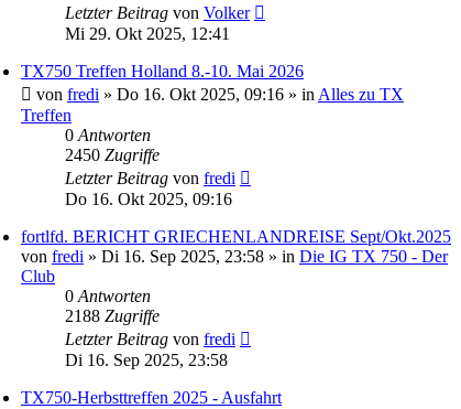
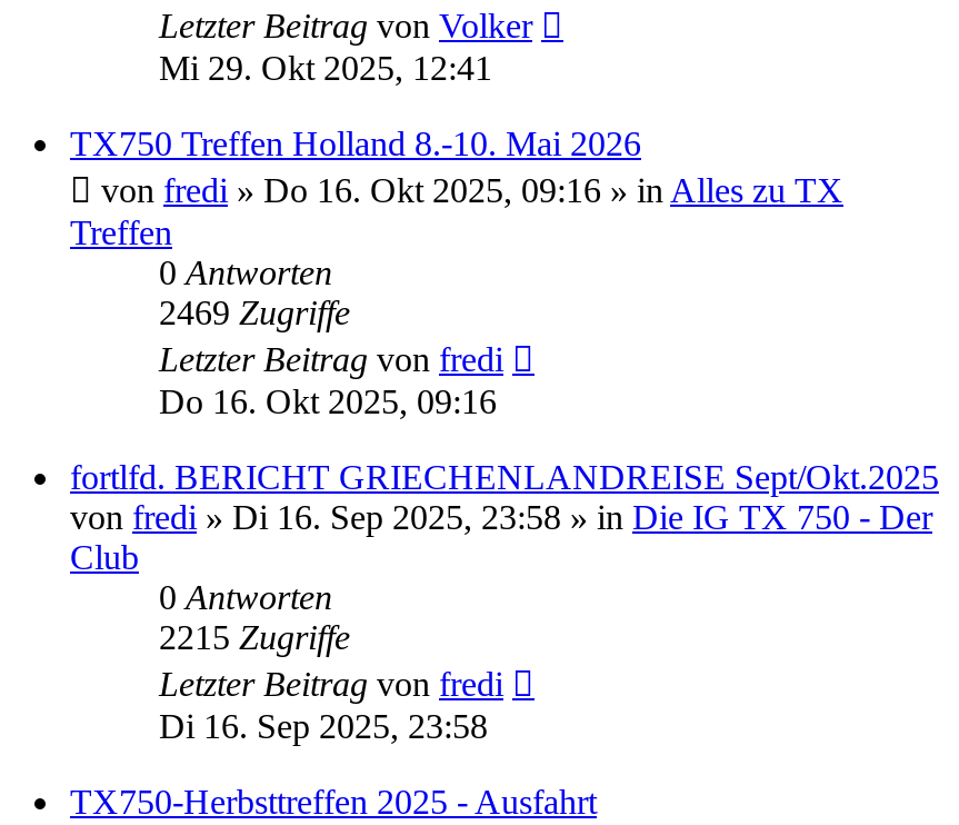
- 2450 Zugriffe
+ 2469 Zugriffe

- 2188 Zugriffe
+ 2215 Zugriffe
